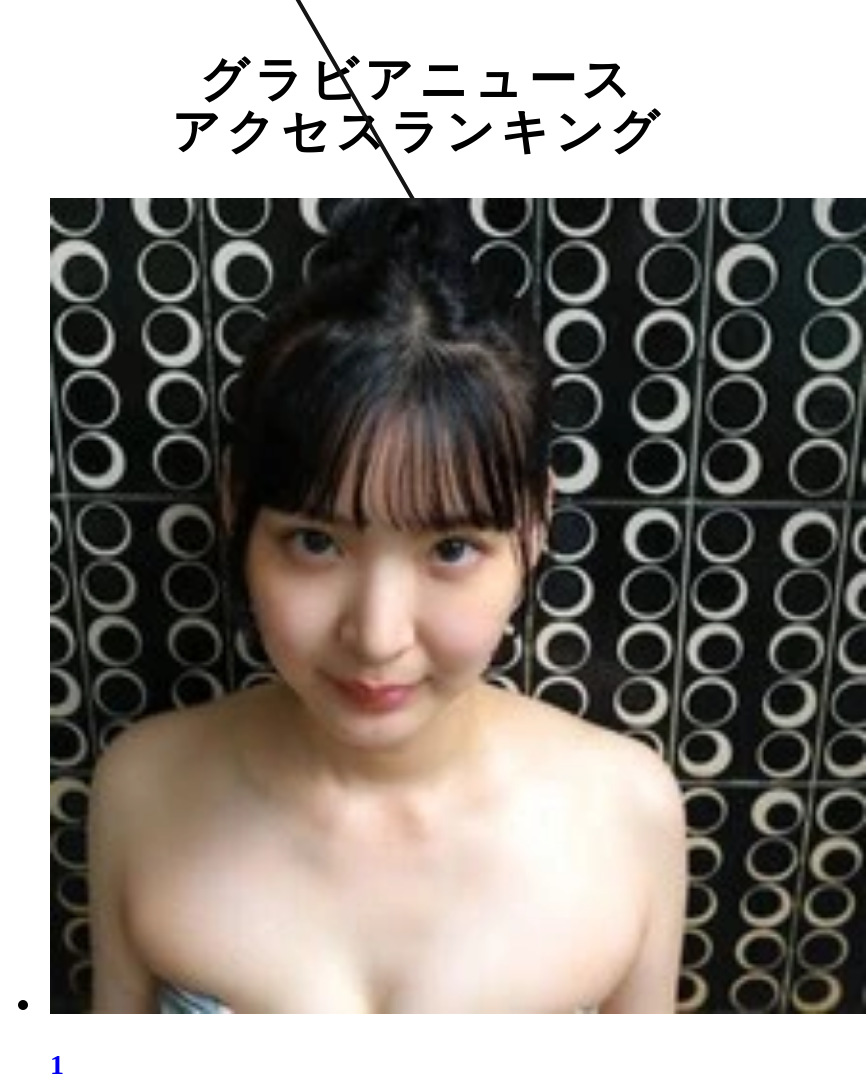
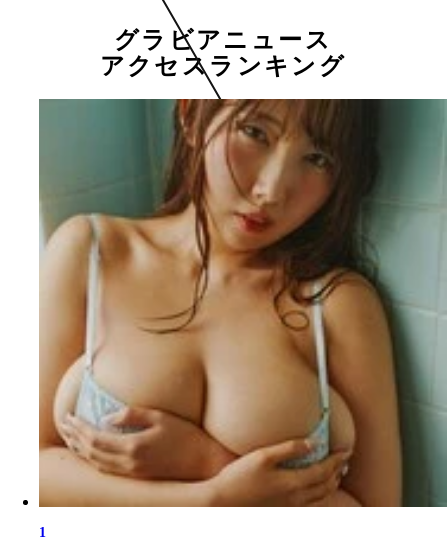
- [image]
+ [image]
